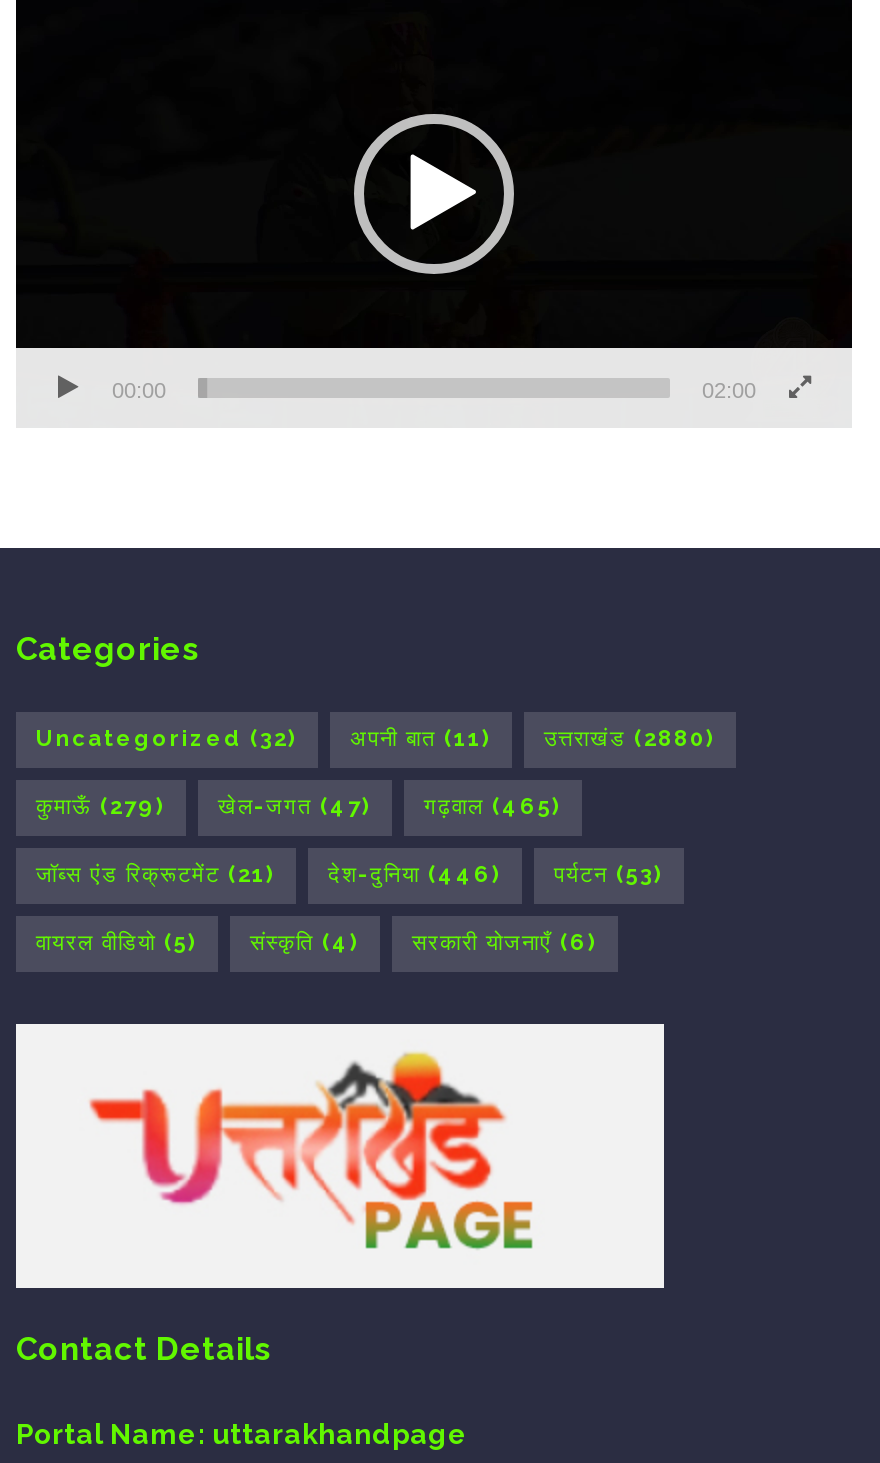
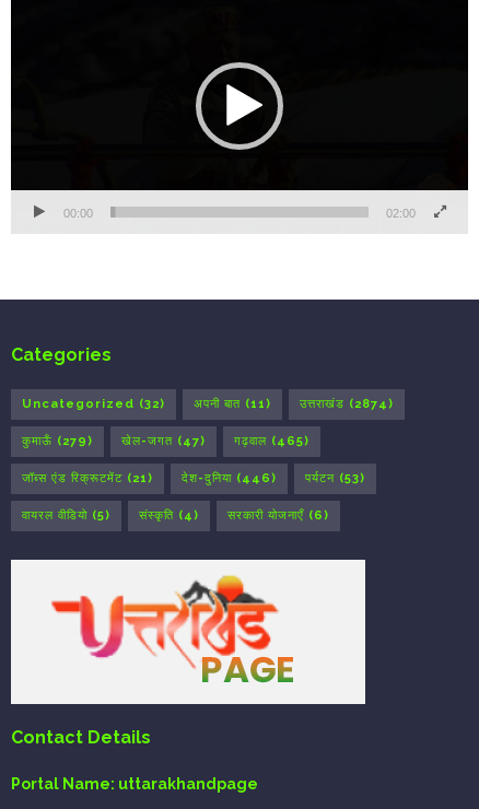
- Uncategorized (32) अपनी बात (11) उत्तराखंड (2880)
+ Uncategorized (32) अपनी बात (11) उत्तराखंड (2874)
